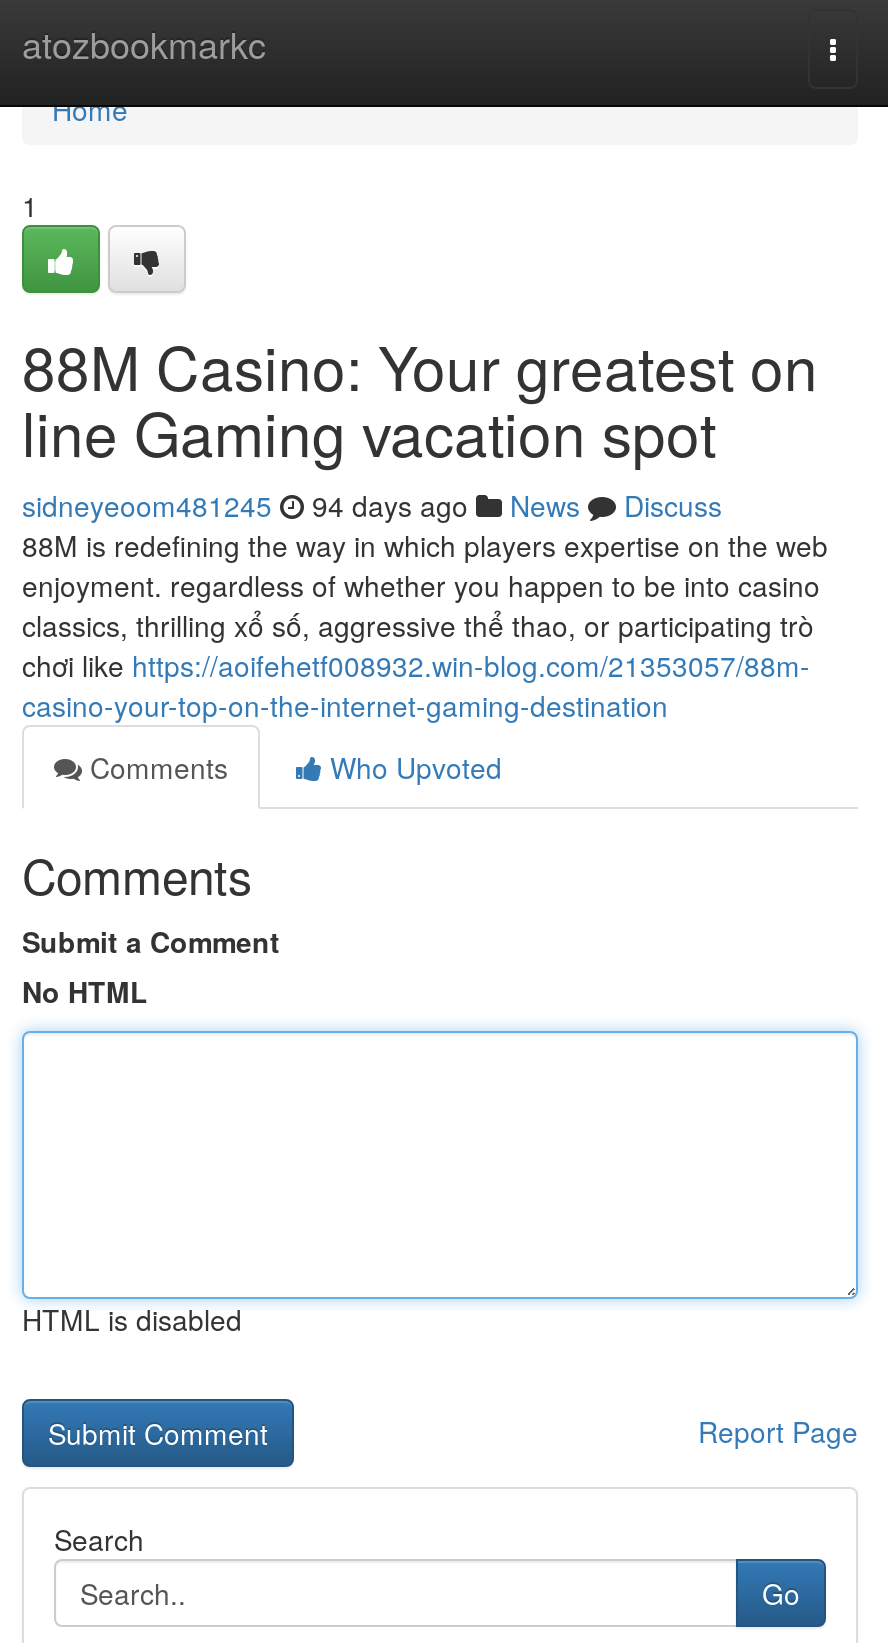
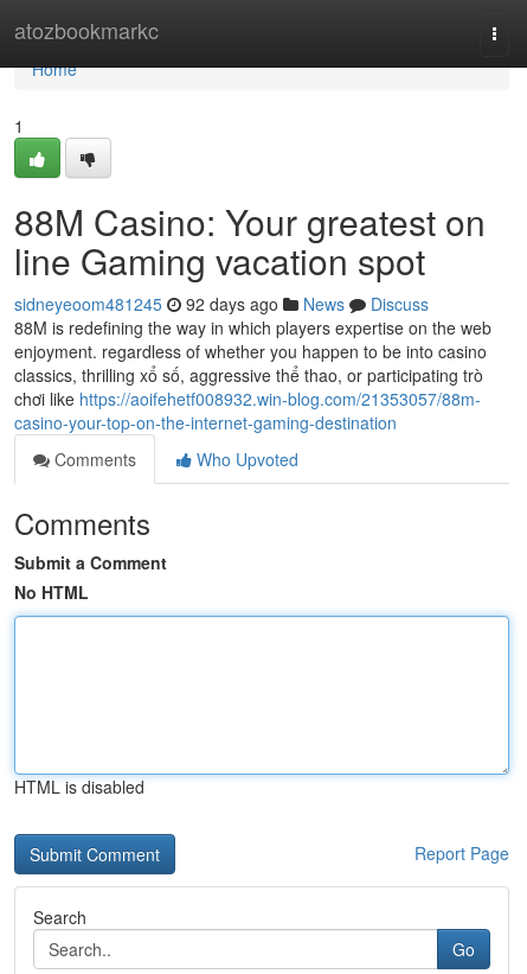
- sidneyeoom481245 94 days ago News Discuss
+ sidneyeoom481245 92 days ago News Discuss
